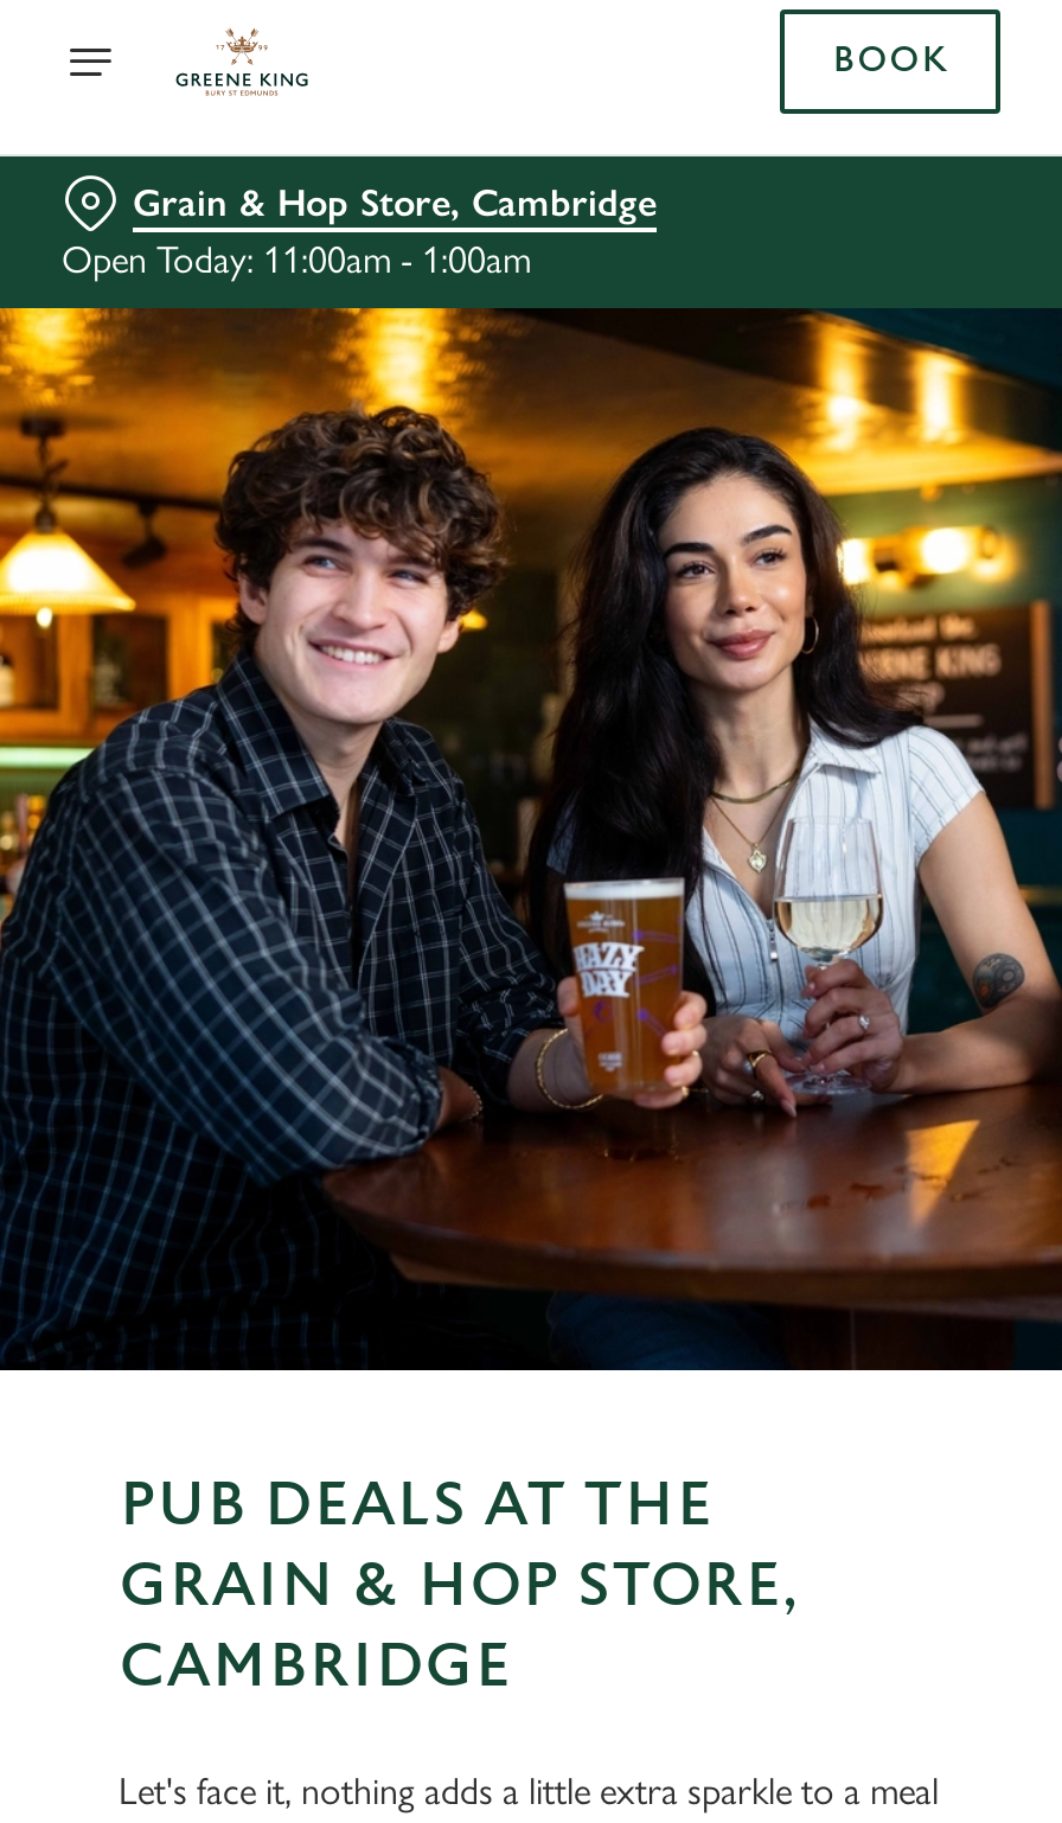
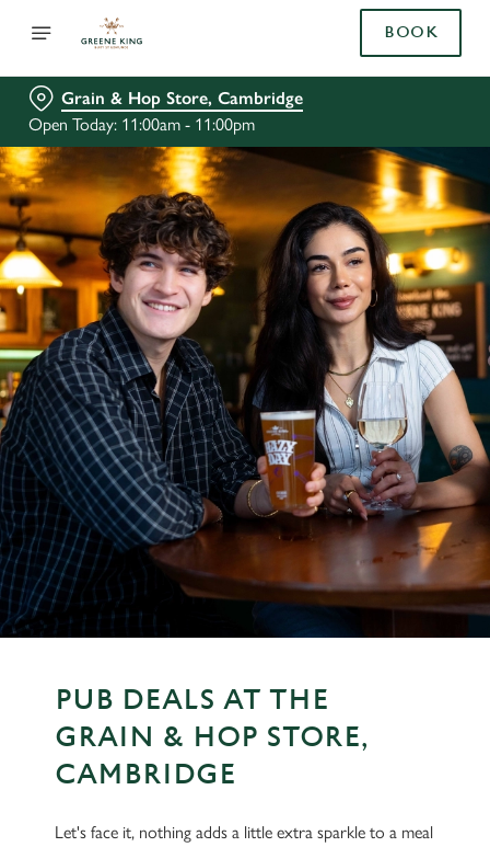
- Open Today: 11:00am - 1:00am
+ Open Today: 11:00am - 11:00pm
